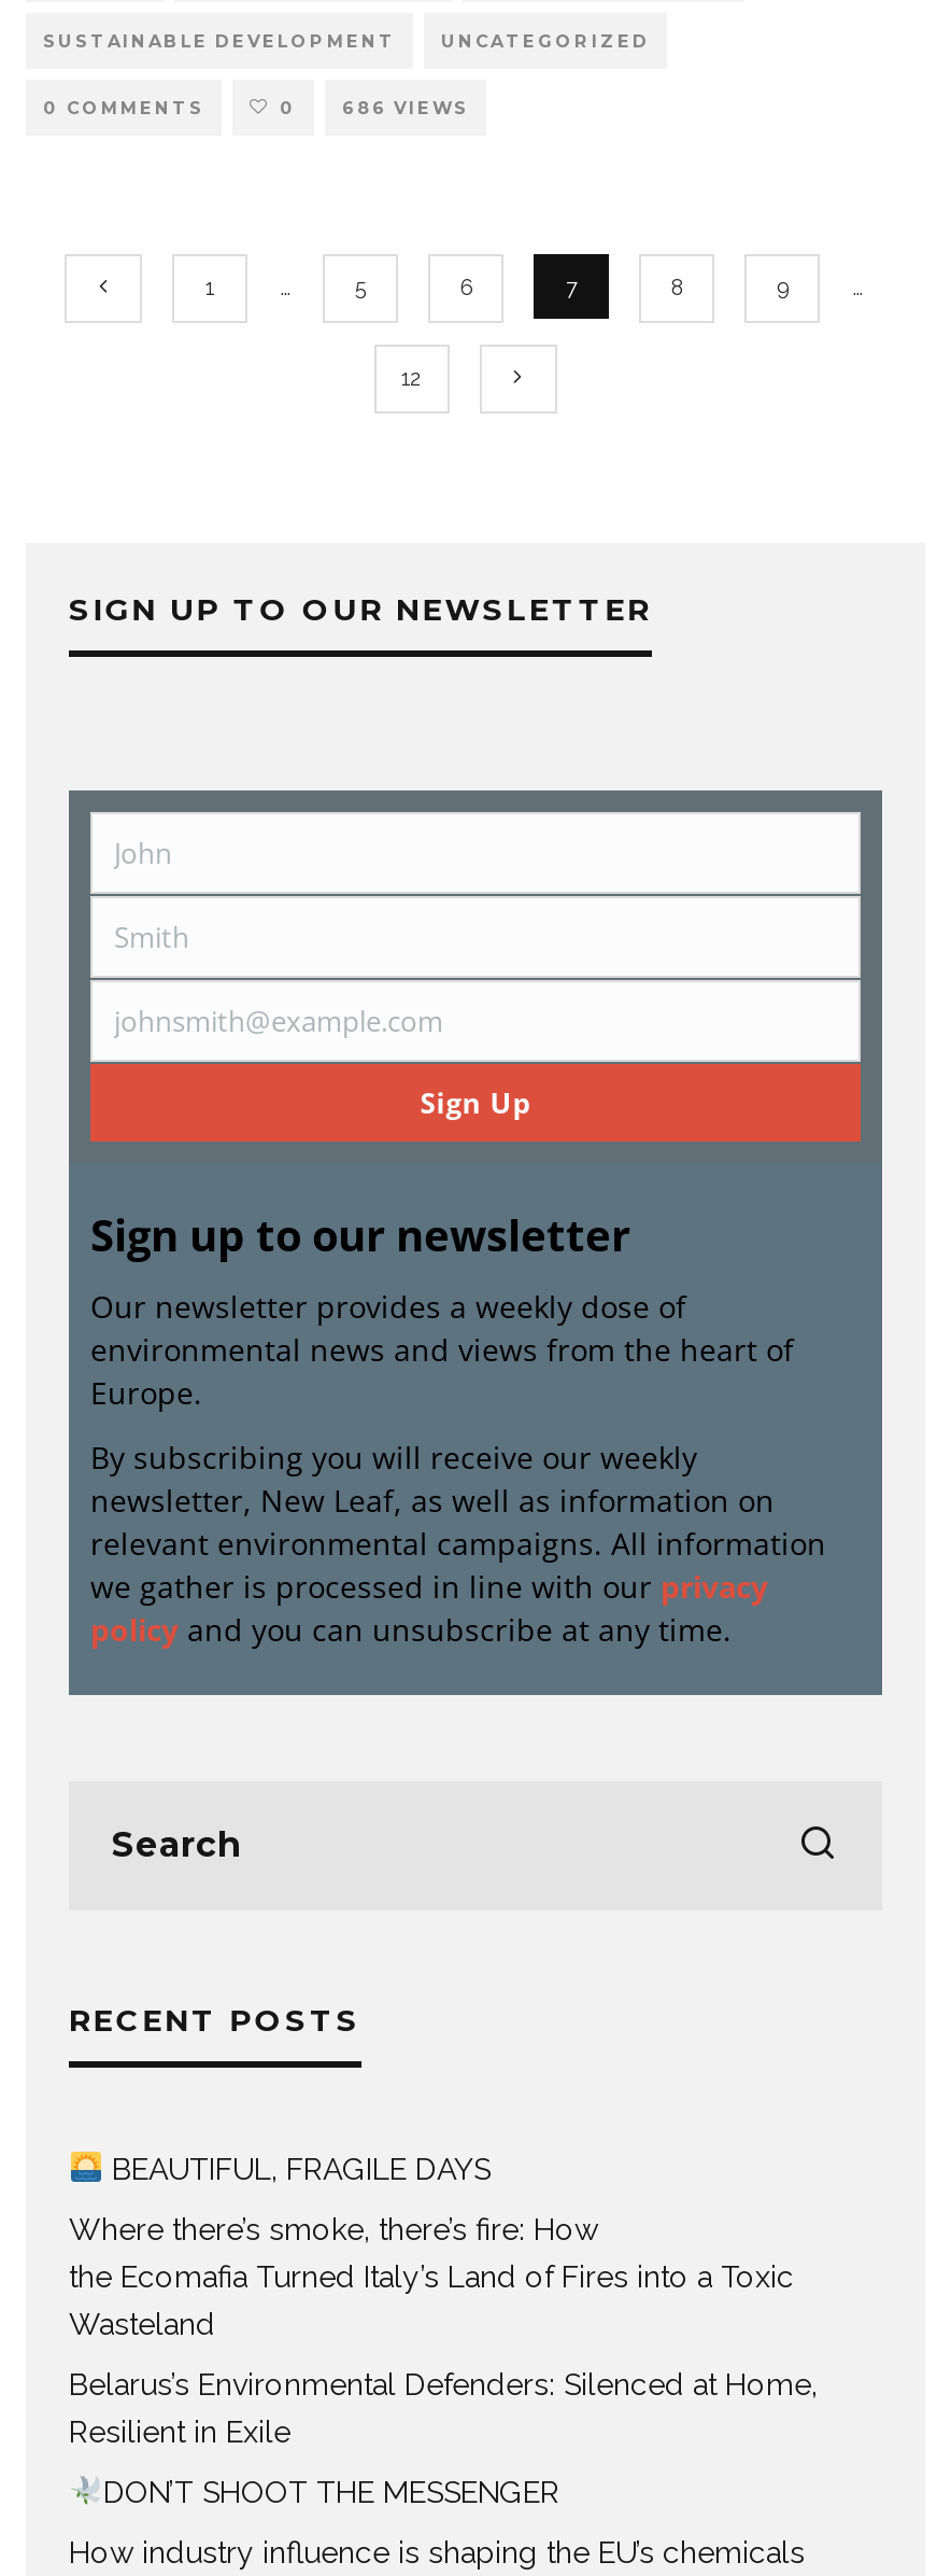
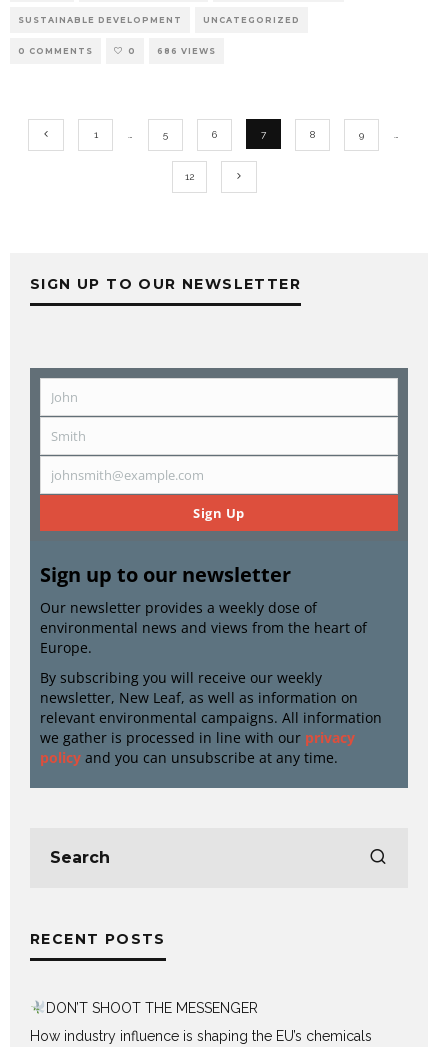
- BEAUTIFUL, FRAGILE DAYS
- Where there’s smoke, there’s fire: How
- the Ecomafia Turned Italy’s Land of Fires into a Toxic
- Wasteland
- Belarus’s Environmental Defenders: Silenced at Home,
- Resilient in Exile
